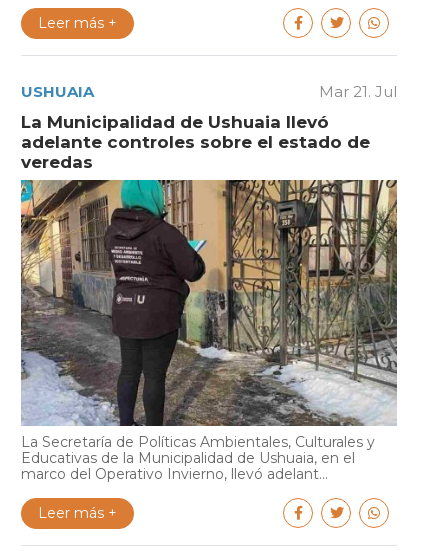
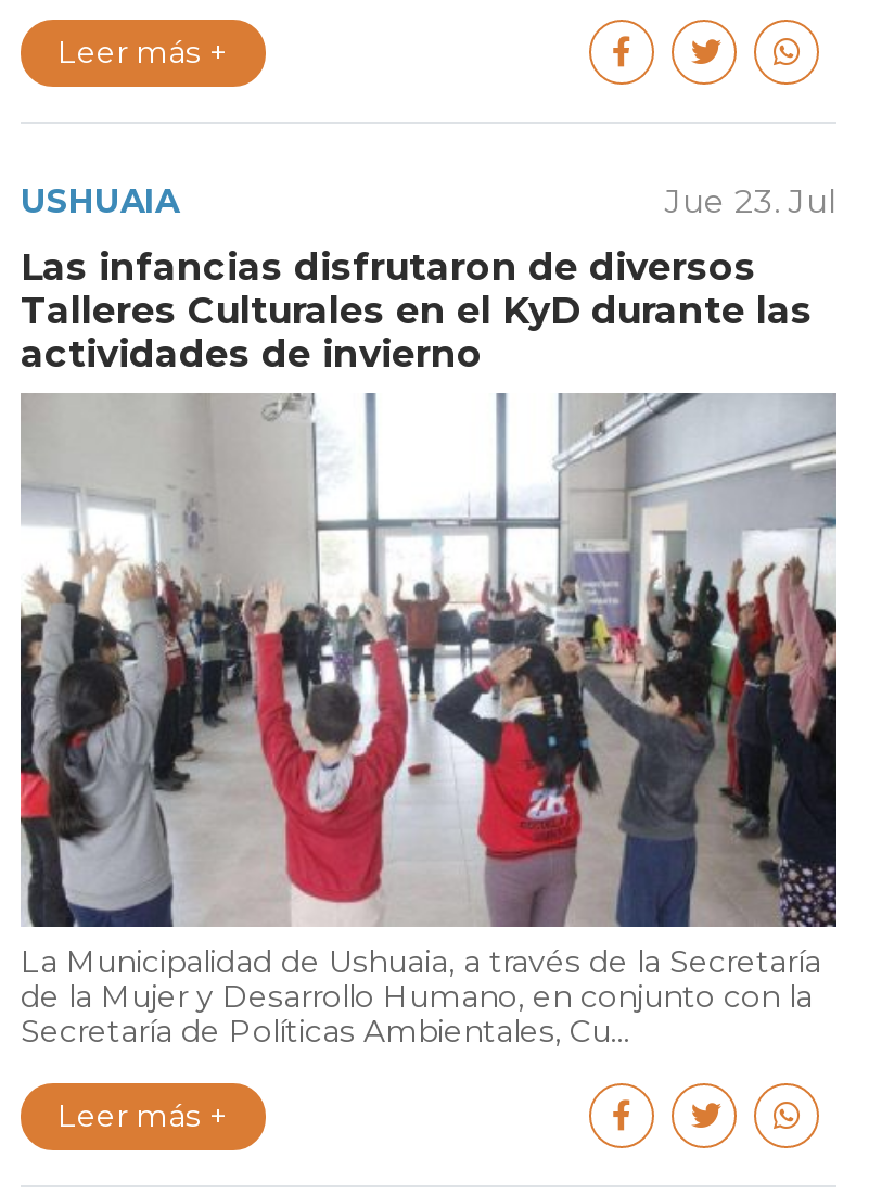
- Mar 21. Jul
+ Jue 23. Jul

- La Municipalidad de Ushuaia llevó
- adelante controles sobre el estado de
- veredas
+ Las infancias disfrutaron de diversos
+ Talleres Culturales en el KyD durante las
+ actividades de invierno

- [image]
- La Secretaría de Políticas Ambientales, Culturales y
- Educativas de la Municipalidad de Ushuaia, en el
- marco del Operativo Invierno, llevó adelant...
+ [image]
+ La Municipalidad de Ushuaia, a través de la Secretaría
+ de la Mujer y Desarrollo Humano, en conjunto con la
+ Secretaría de Políticas Ambientales, Cu...
